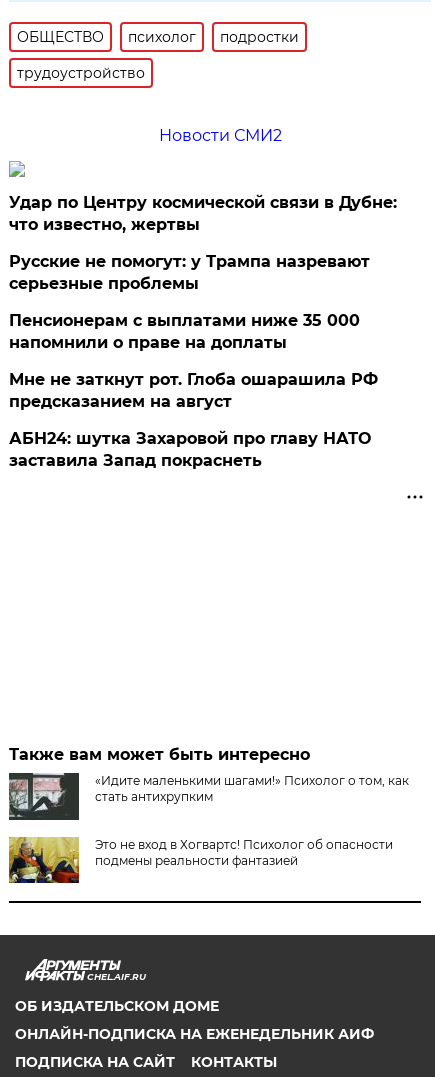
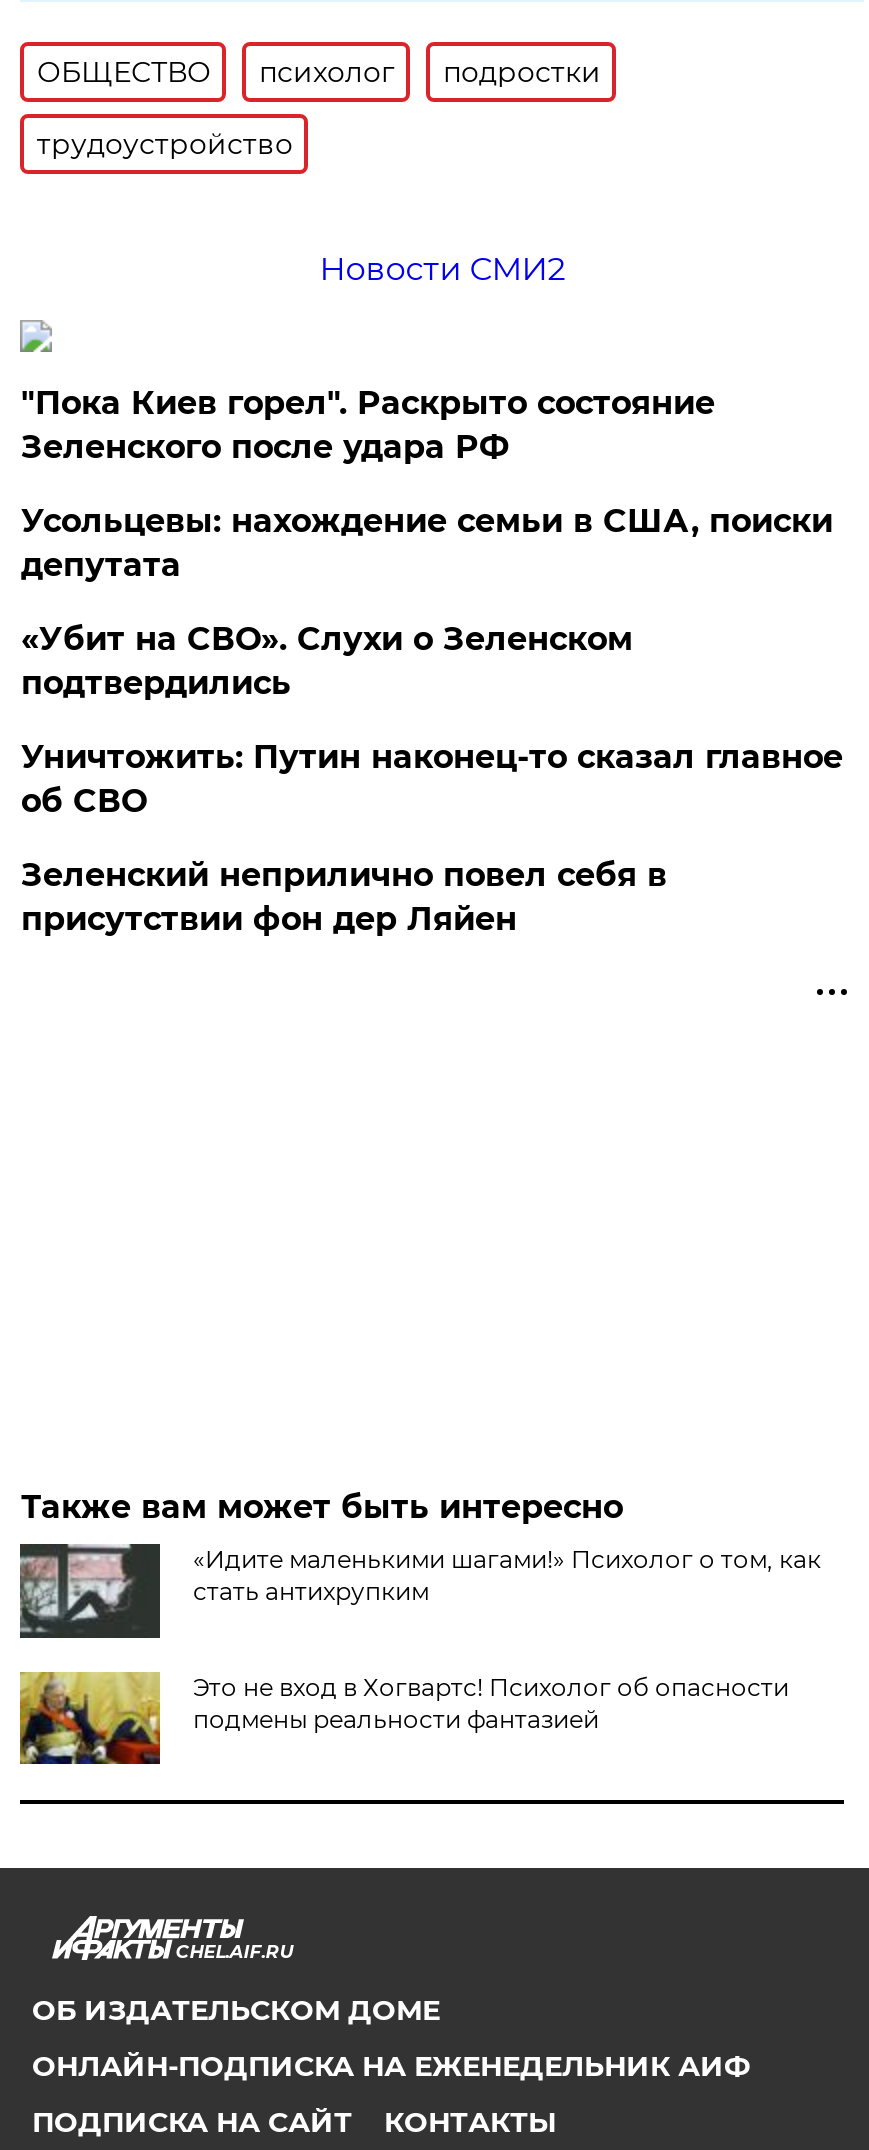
- Удар по Центру космической связи в Дубне:
- что известно, жертвы
+ "Пока Киев горел". Раскрыто состояние
+ Зеленского после удара РФ

- Русские не помогут: у Трампа назревают
- серьезные проблемы
+ Усольцевы: нахождение семьи в США, поиски
+ депутата

- Пенсионерам с выплатами ниже 35 000
- напомнили о праве на доплаты
+ «Убит на СВО». Слухи о Зеленском
+ подтвердились

- Мне не заткнут рот. Глоба ошарашила РФ
- предсказанием на август
+ Уничтожить: Путин наконец-то сказал главное
+ об СВО

- АБН24: шутка Захаровой про главу НАТО
- заставила Запад покраснеть
+ Зеленский неприлично повел cебя в
+ присутствии фон дер Ляйен
